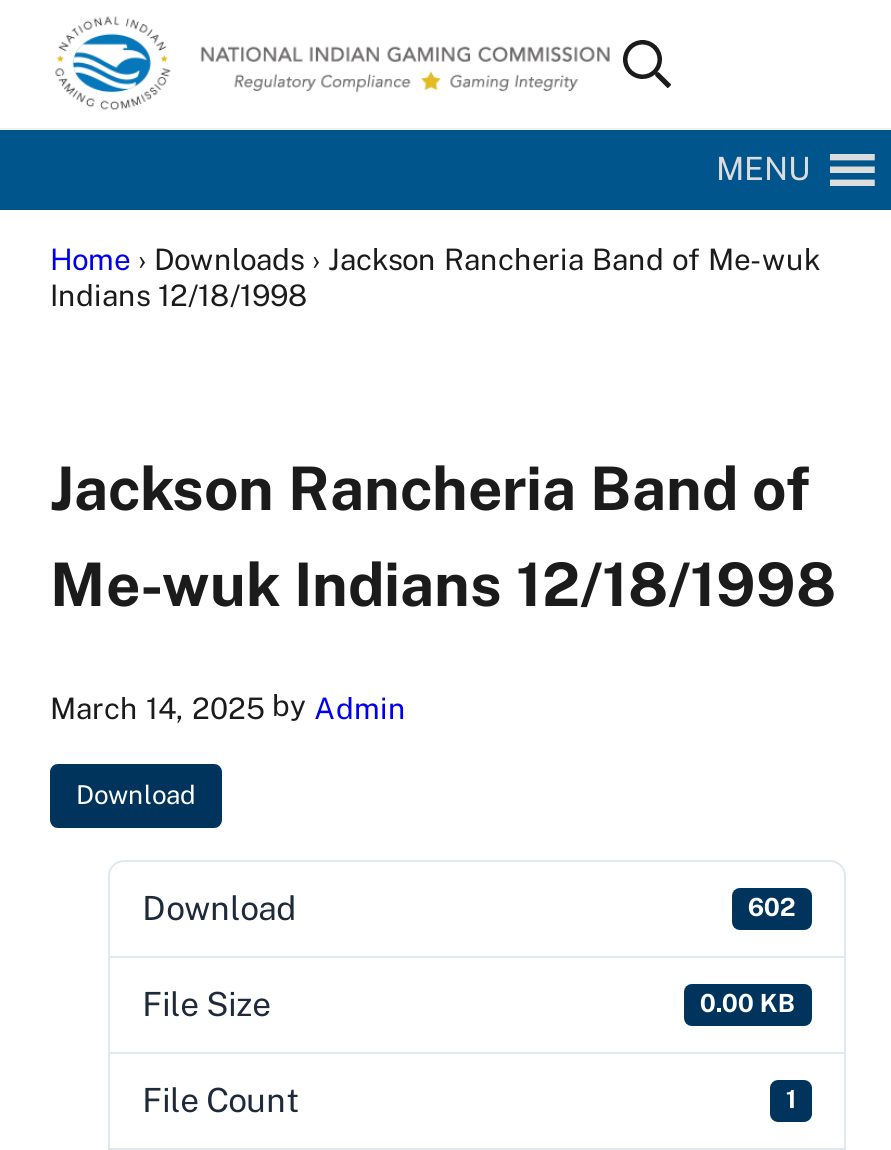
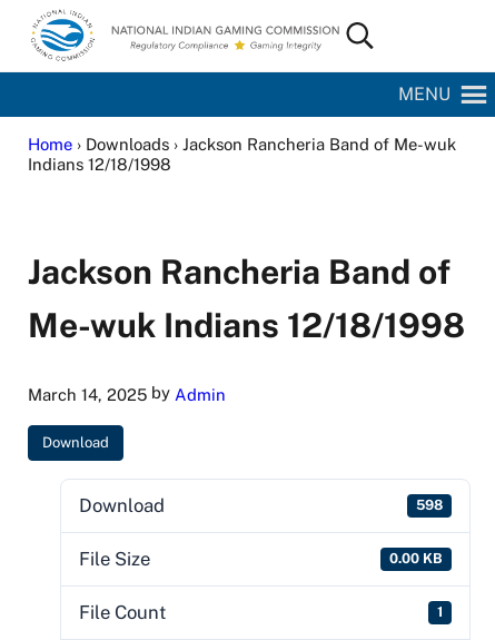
- 602
+ 598
